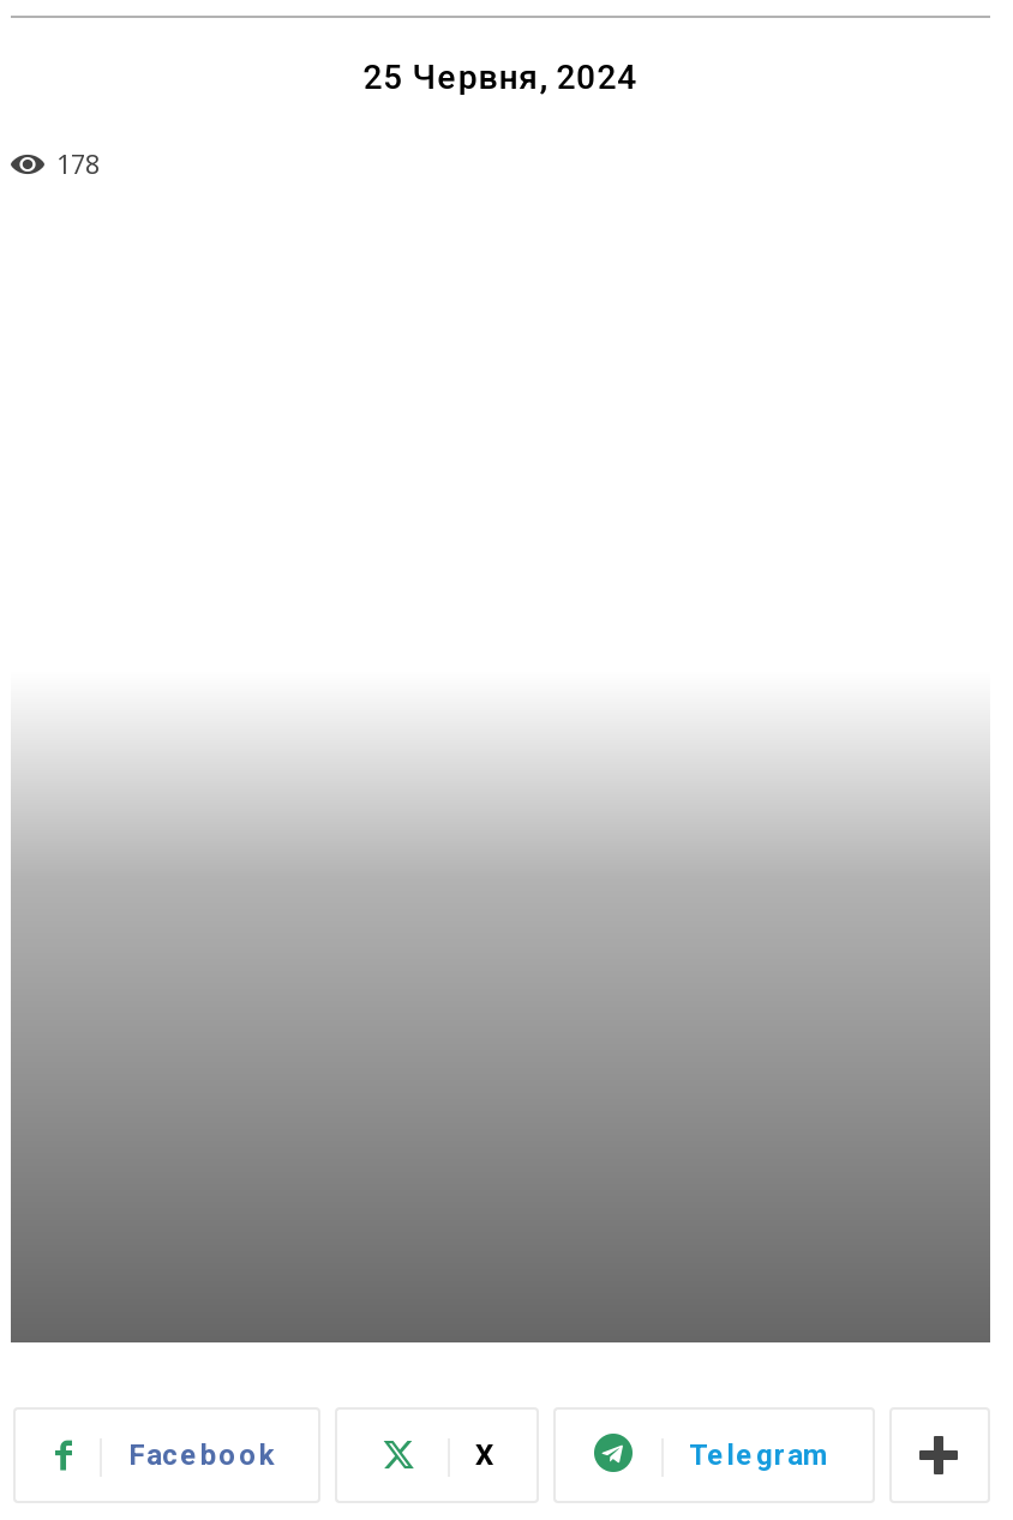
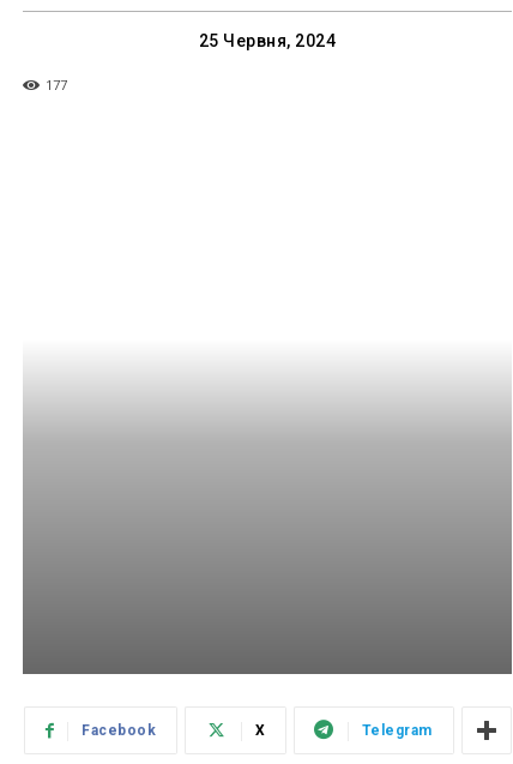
- 178
+ 177
